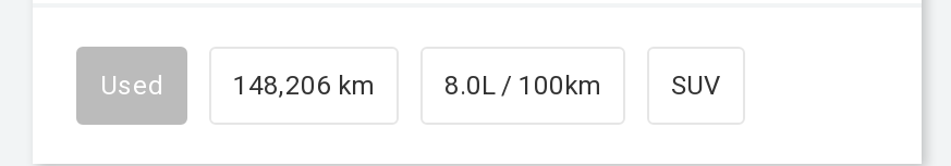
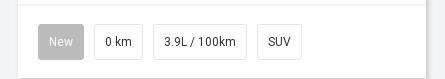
- Used
- 148,206 km
- 8.0L / 100km
+ New
+ 0 km
+ 3.9L / 100km
